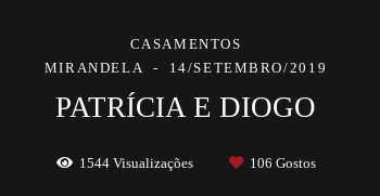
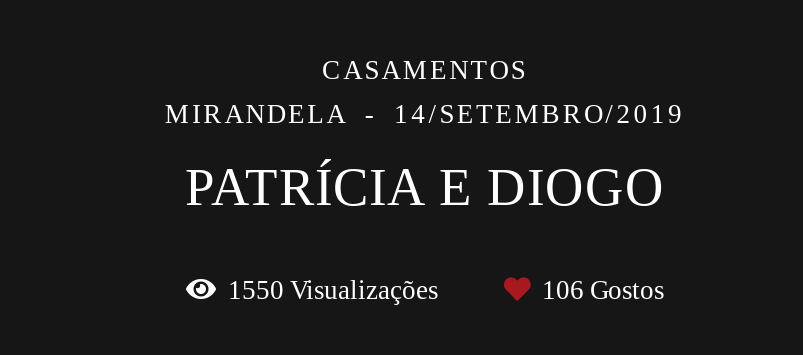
- 1544 Visualizações
+ 1550 Visualizações
